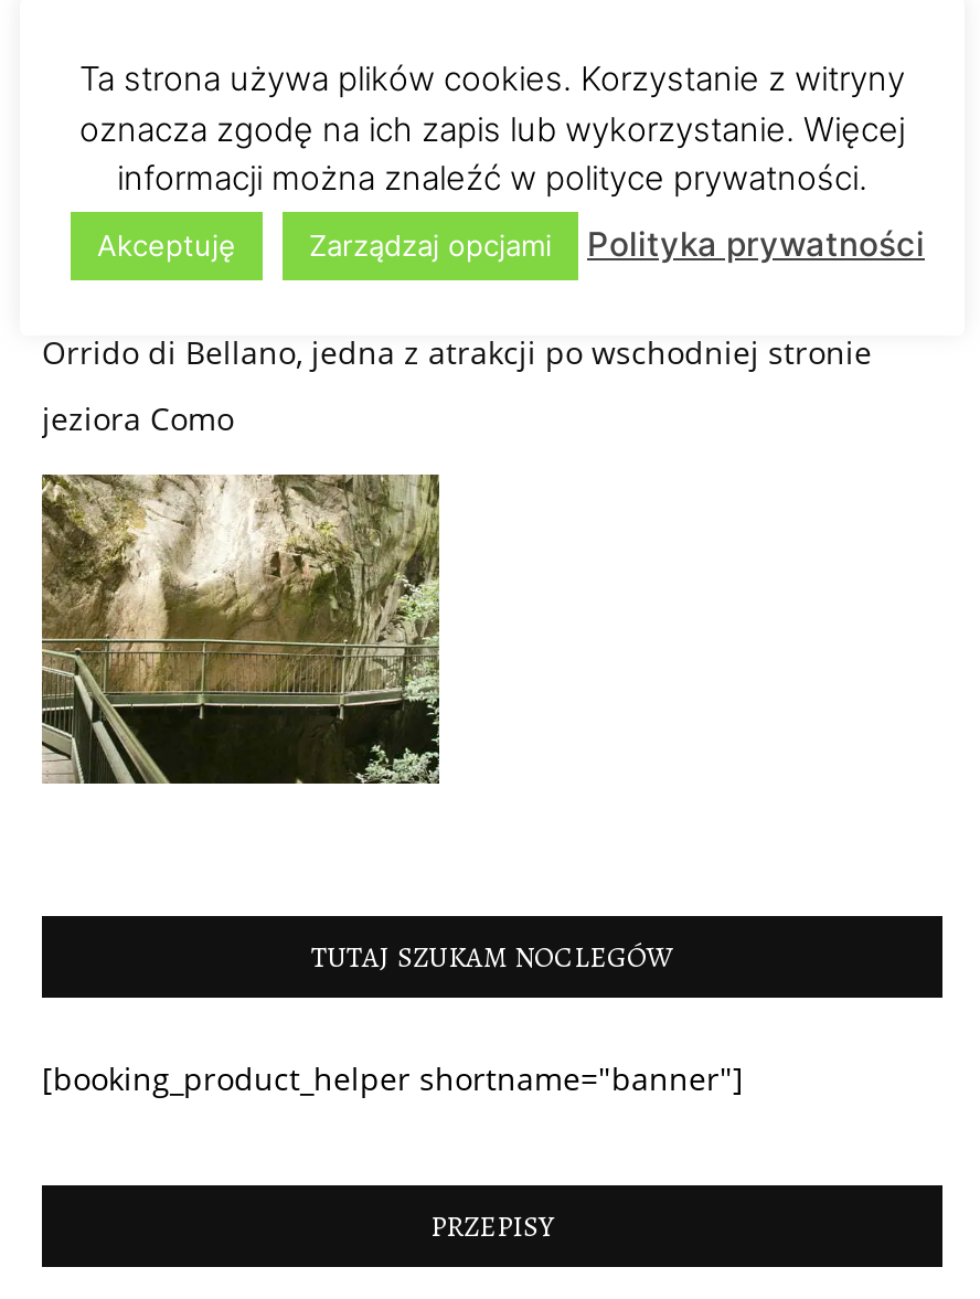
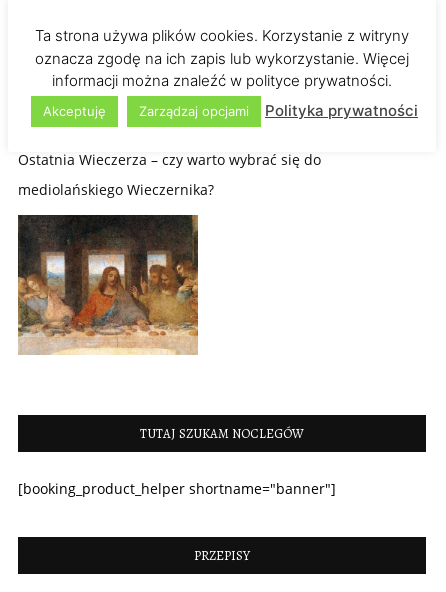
- Orrido di Bellano, jedna z atrakcji po wschodniej stronie
- jeziora Como
+ Ostatnia Wieczerza – czy warto wybrać się do
+ mediolańskiego Wieczernika?

- [image]
+ [image]
